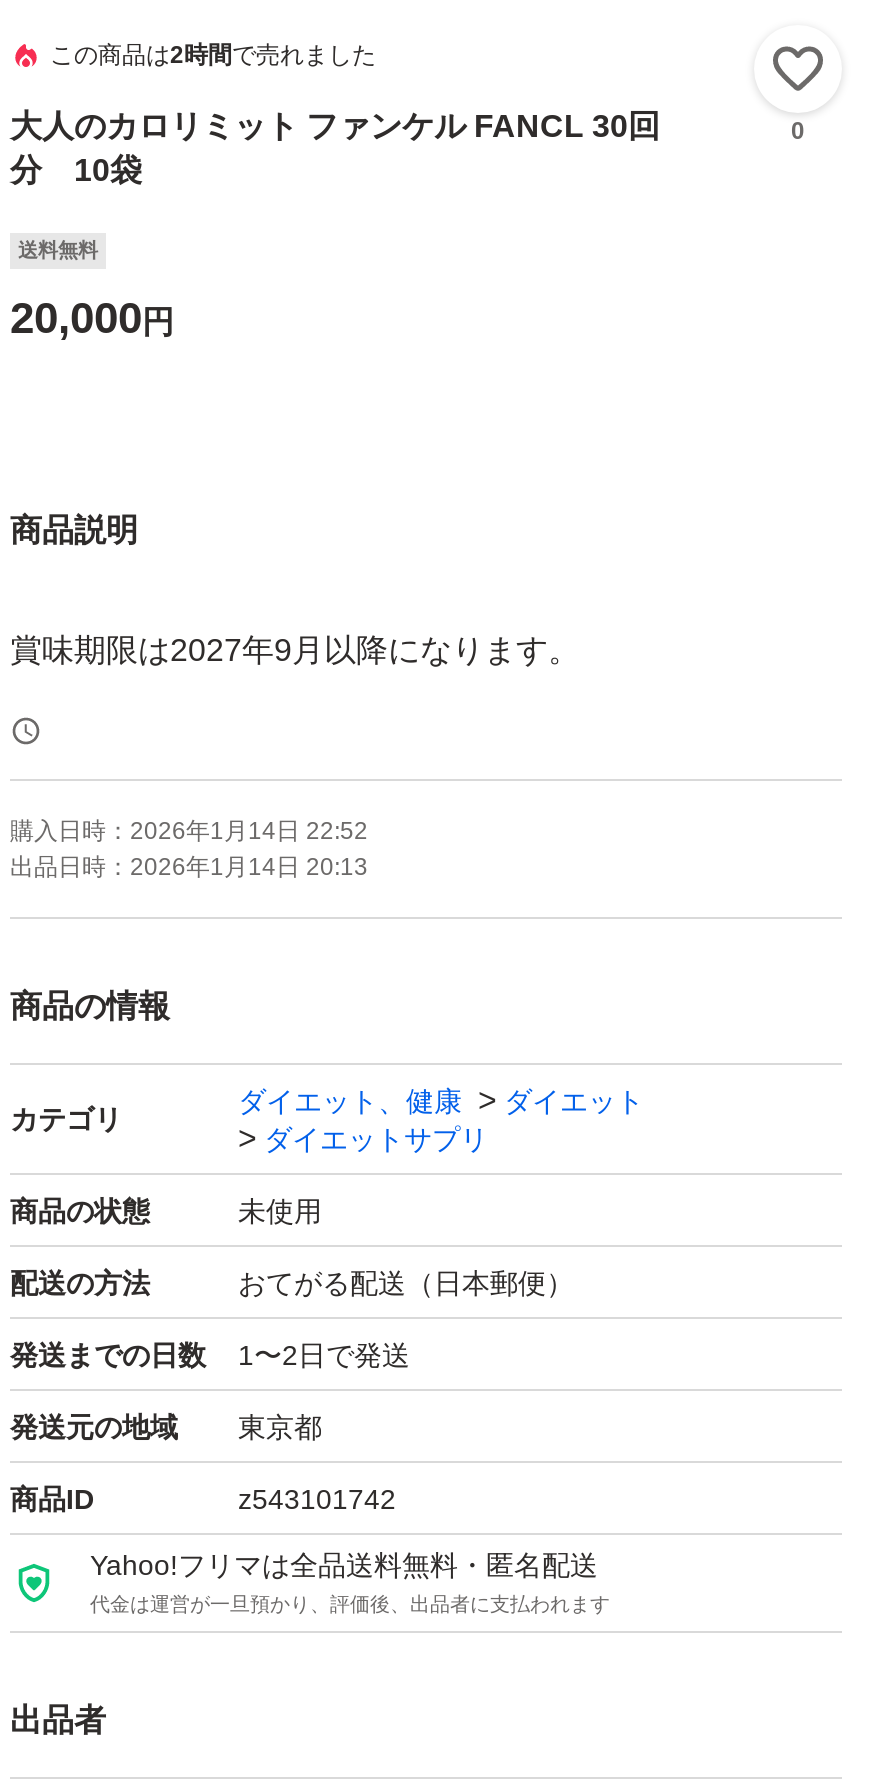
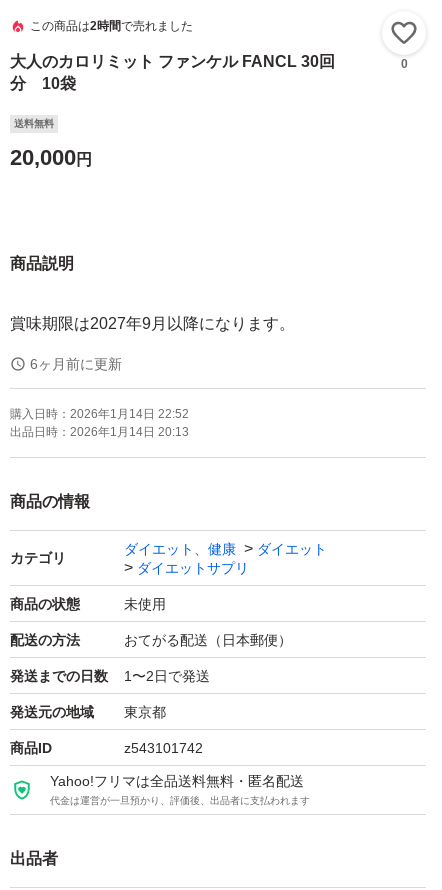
+ 6ヶ月前に更新
